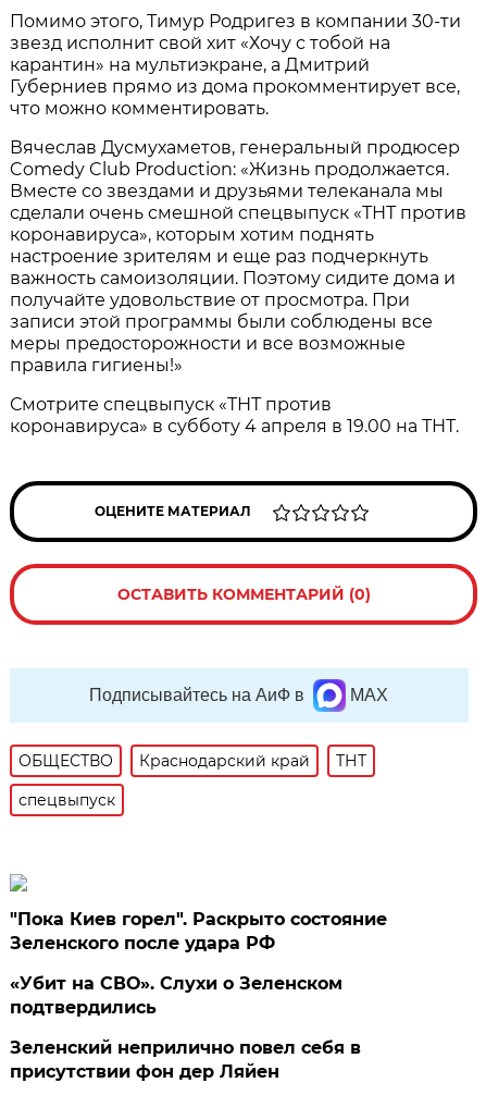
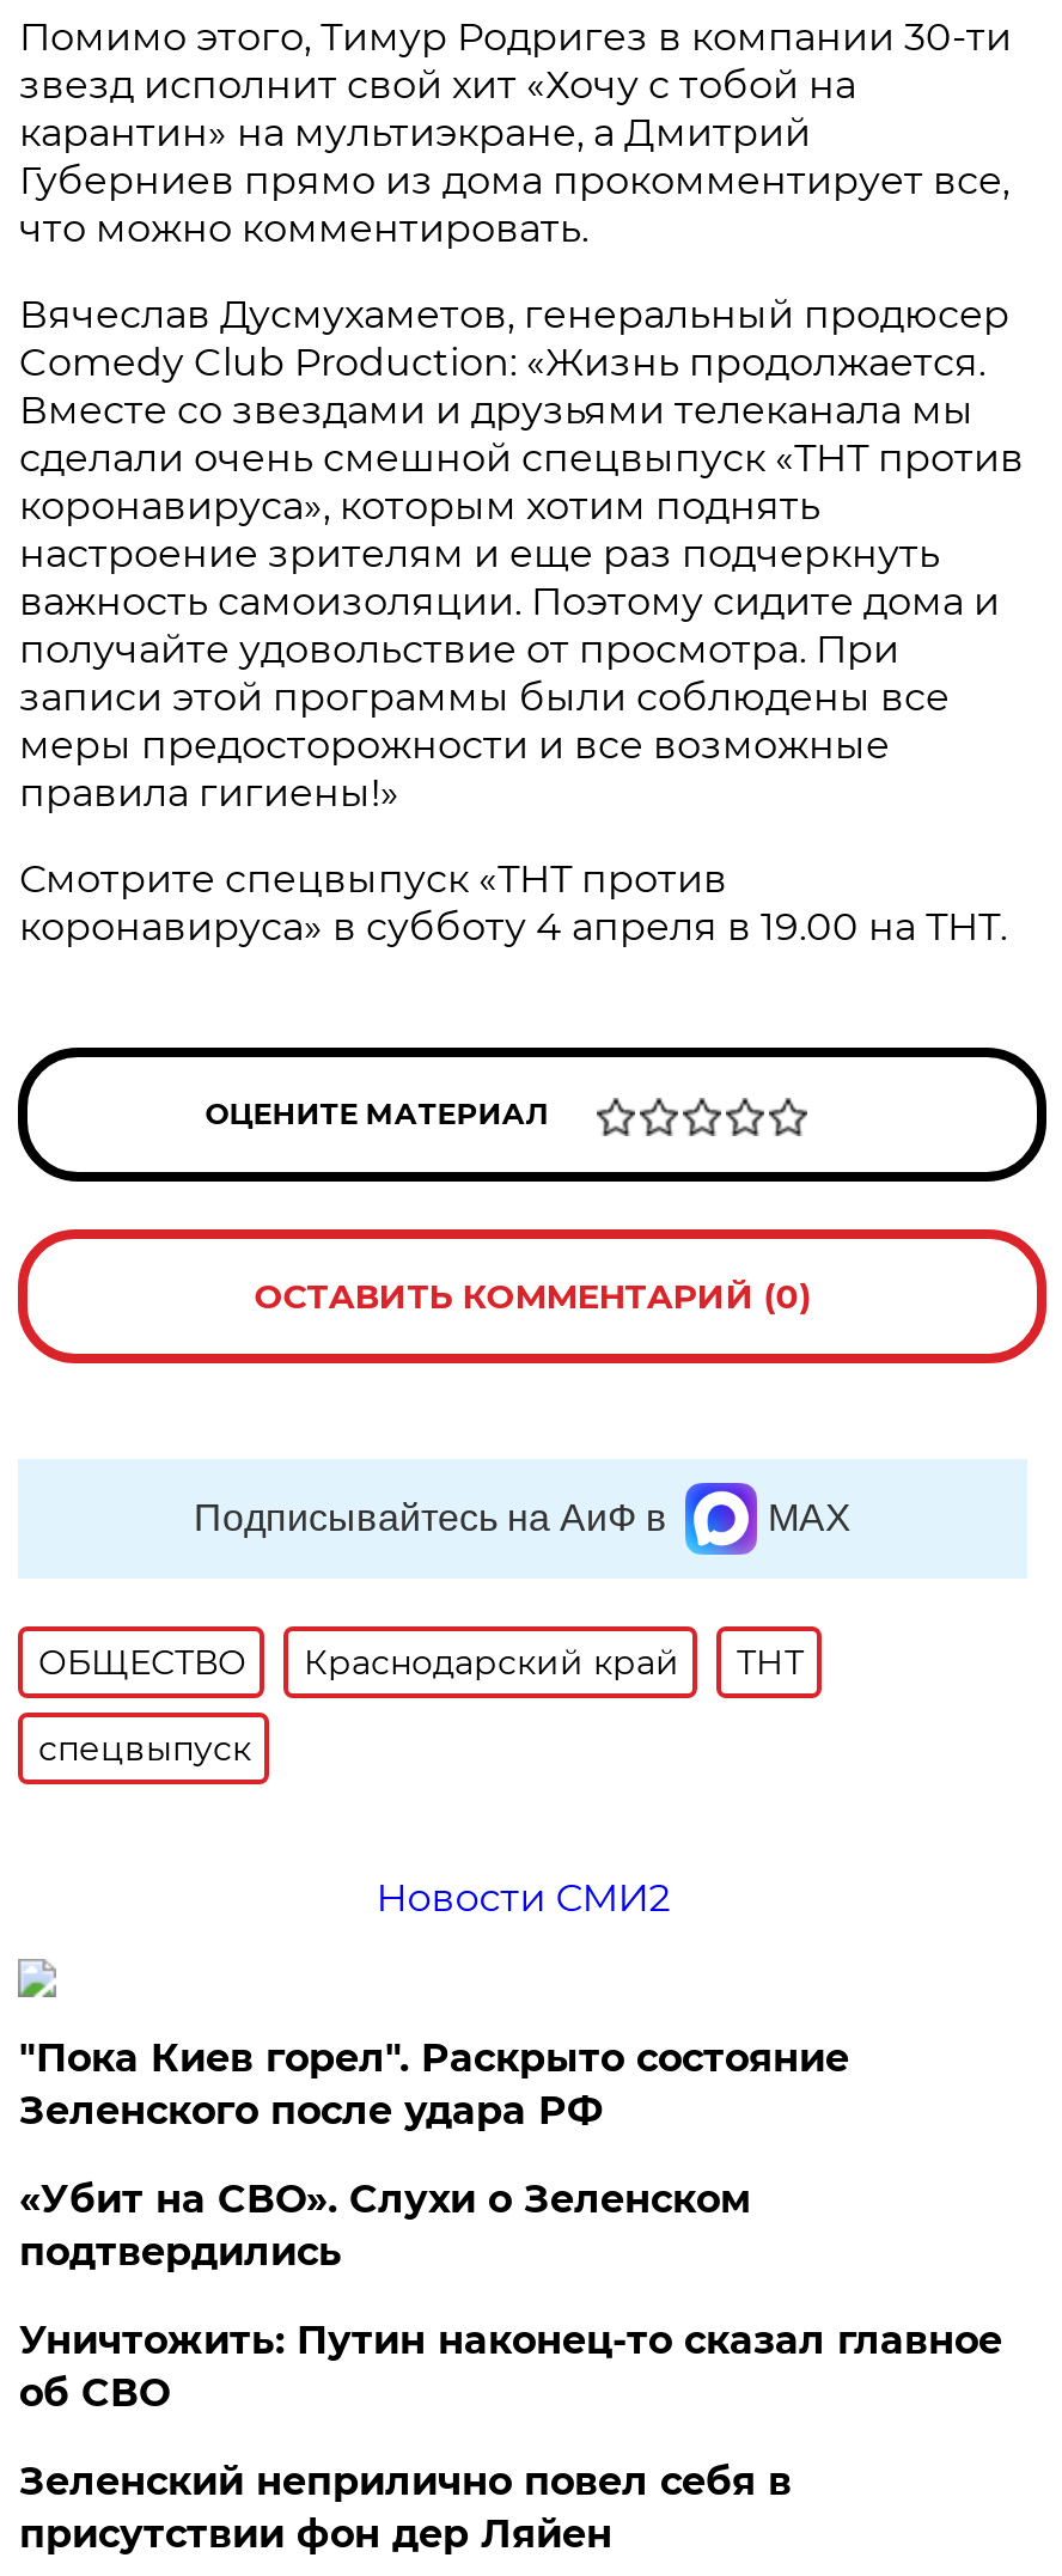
+ Новости СМИ2

+ Уничтожить: Путин наконец-то сказал главное
+ об СВО
